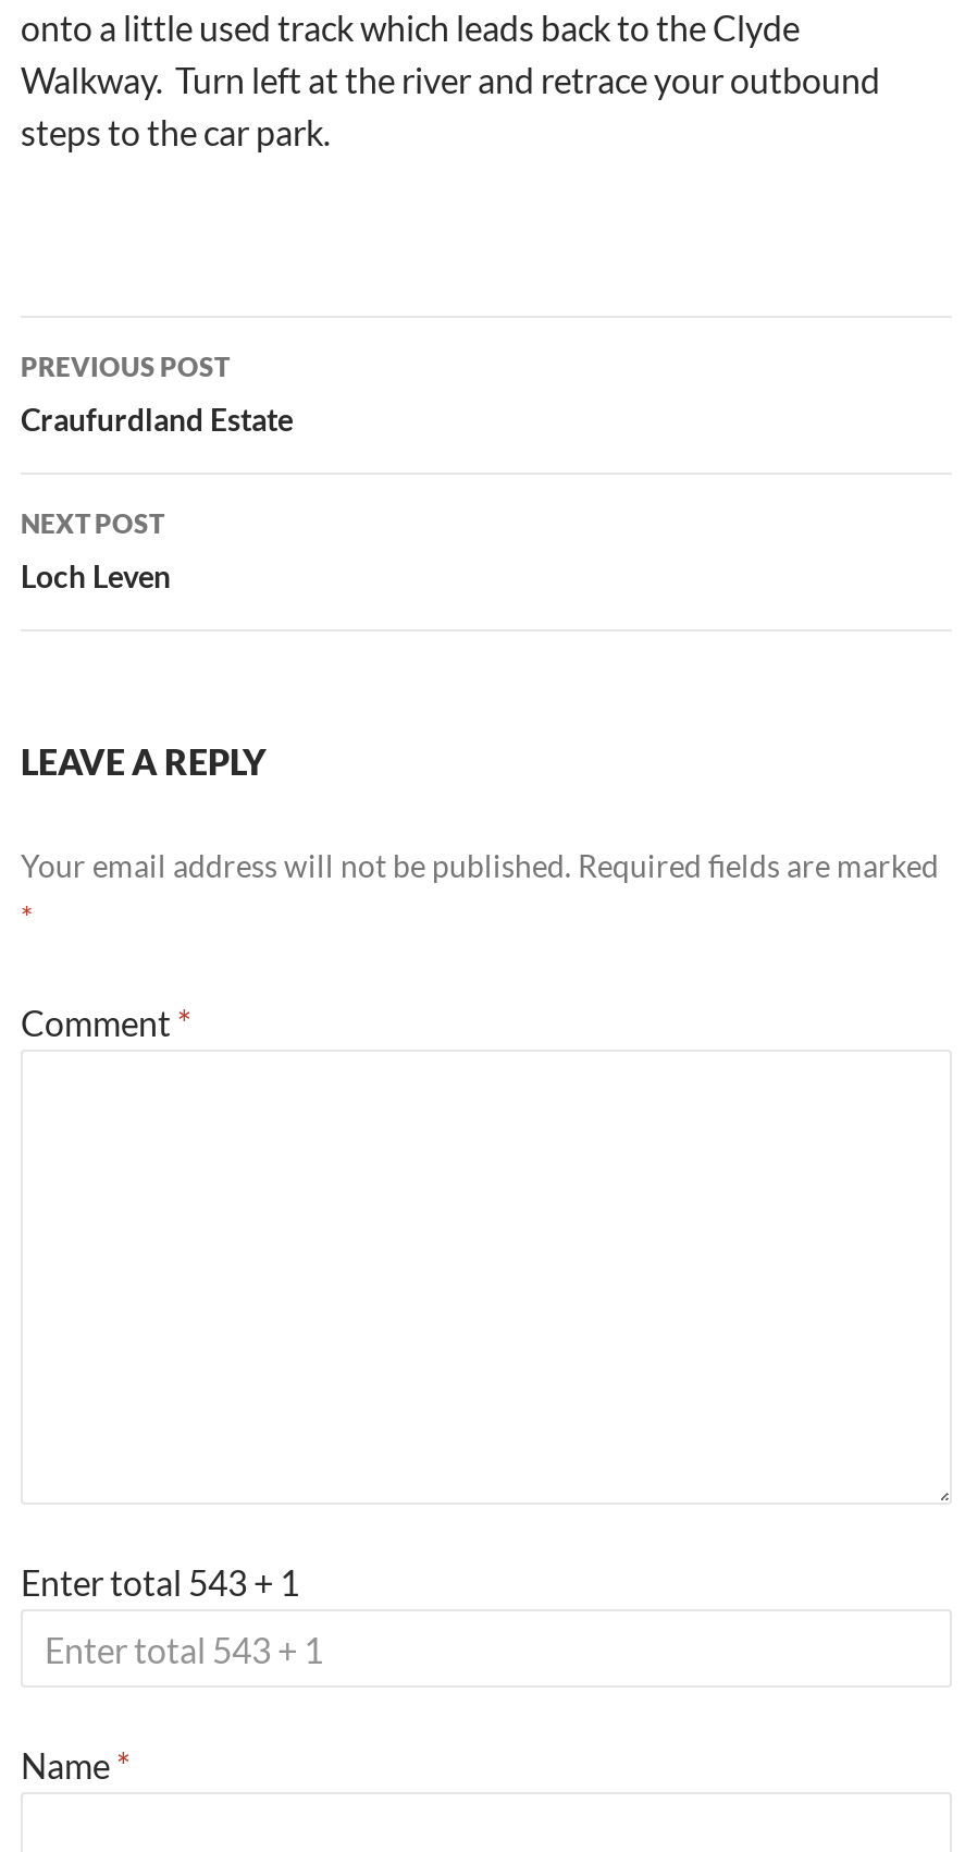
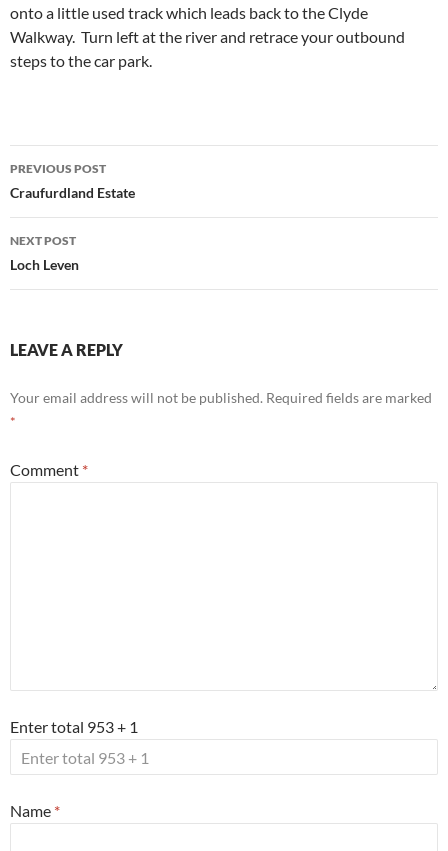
- Enter total 543 + 1
+ Enter total 953 + 1
